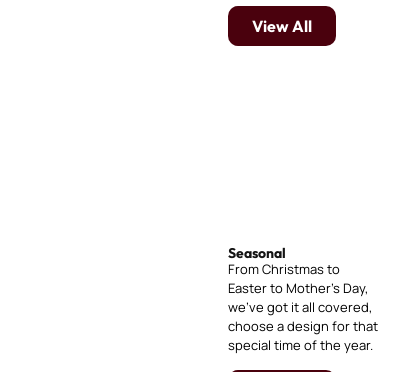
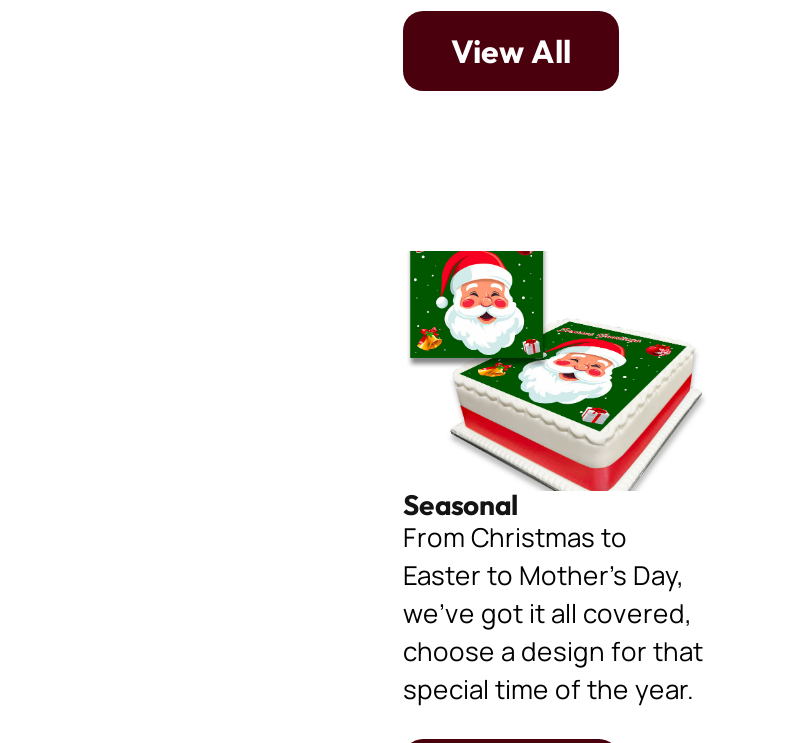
+ [image]
